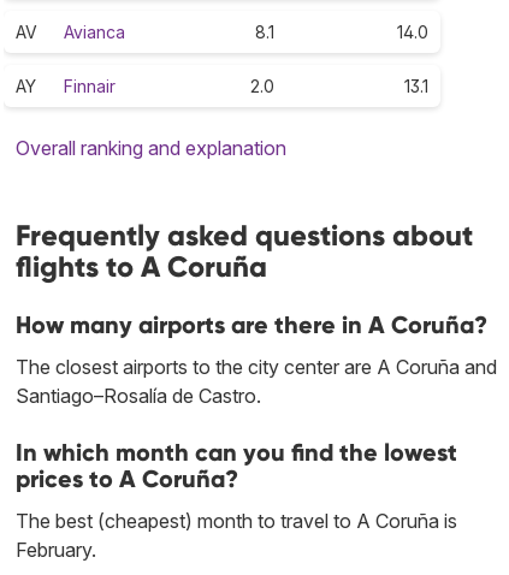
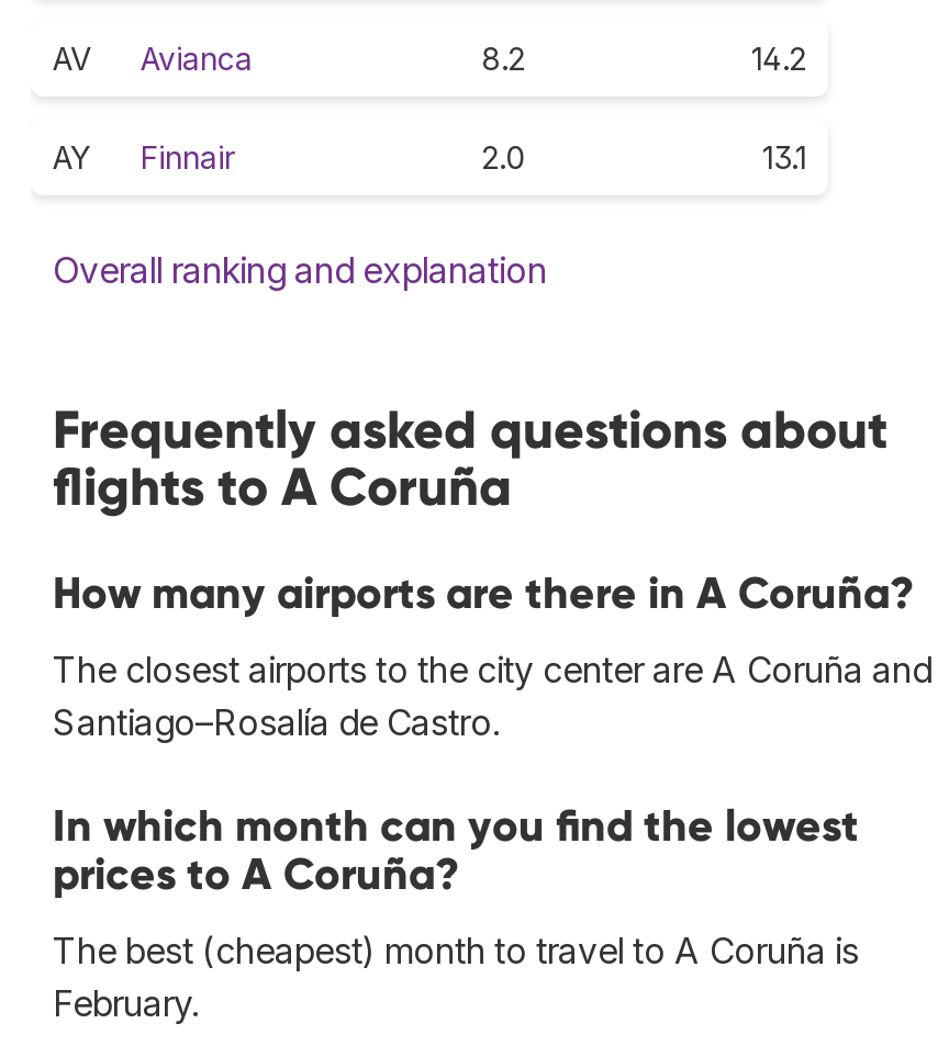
- 8.1
+ 8.2

- 14.0
+ 14.2
